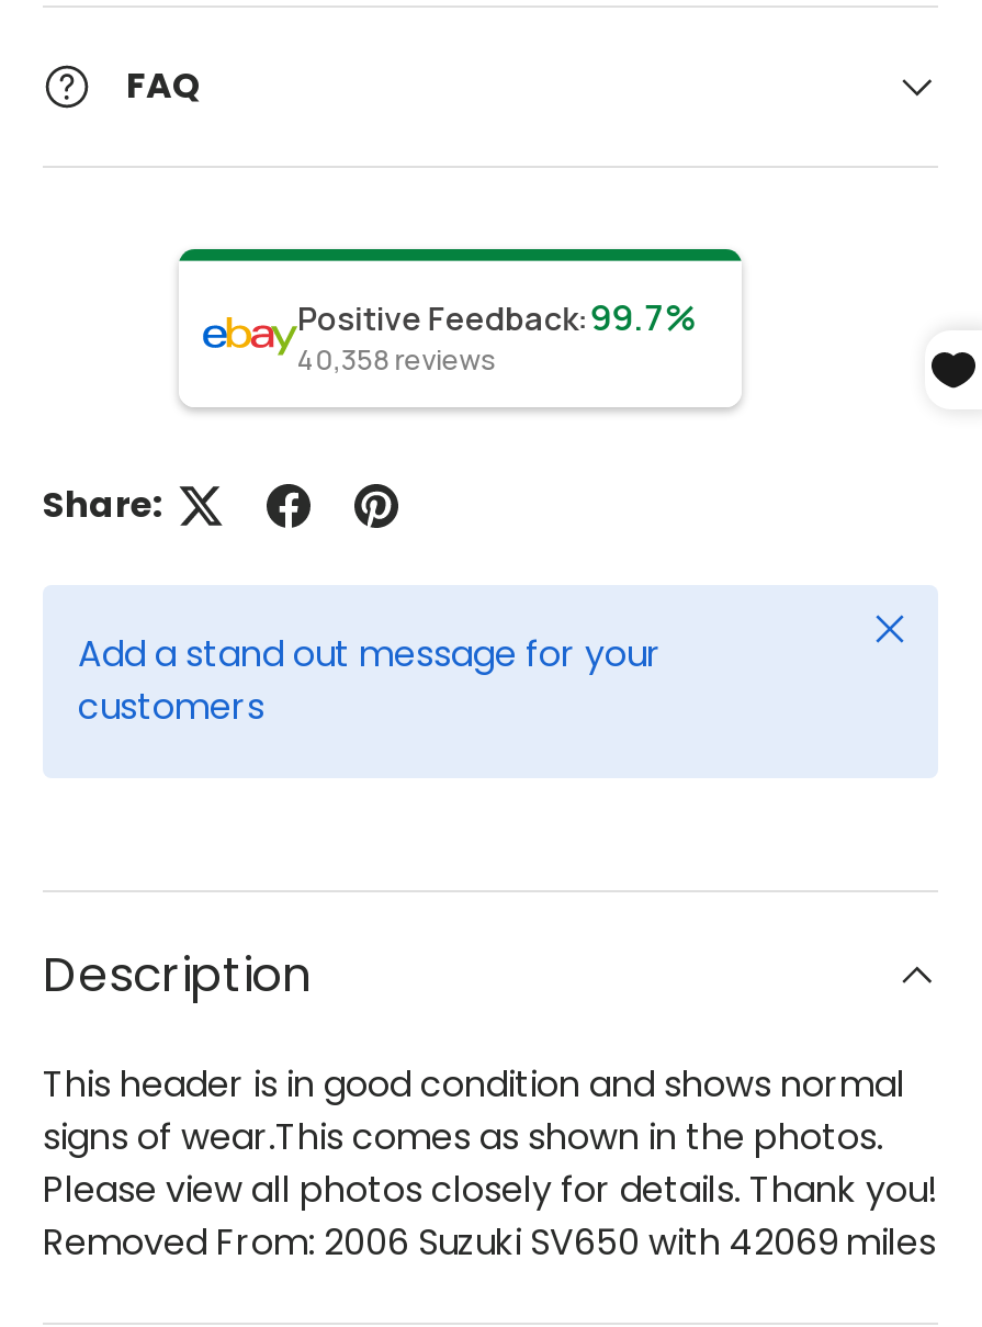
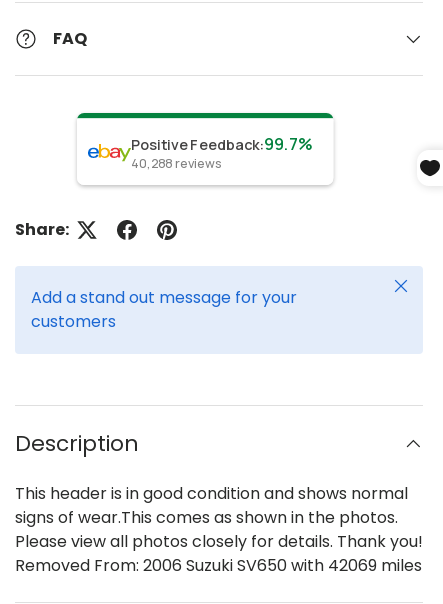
- 40,358 reviews
+ 40,288 reviews
